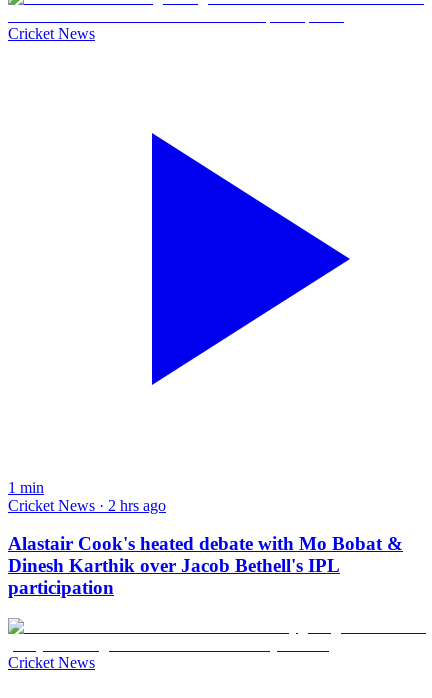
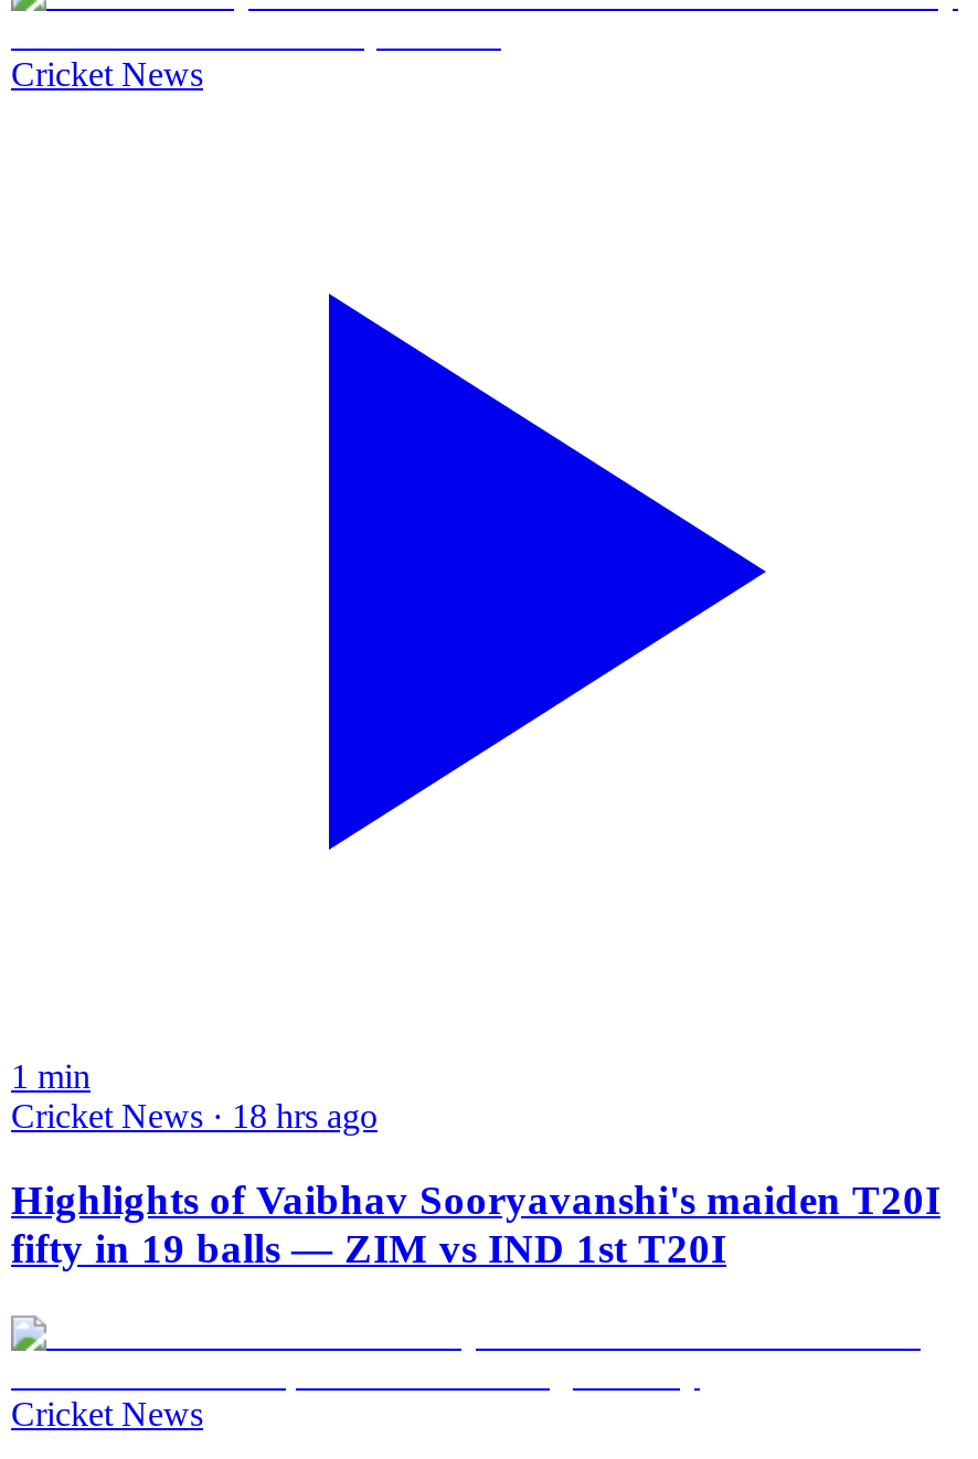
- Cricket News · 2 hrs ago
+ Cricket News · 18 hrs ago

- Alastair Cook's heated debate with Mo Bobat &
- Dinesh Karthik over Jacob Bethell's IPL
- participation
+ Highlights of Vaibhav Sooryavanshi's maiden T20I
+ fifty in 19 balls — ZIM vs IND 1st T20I
